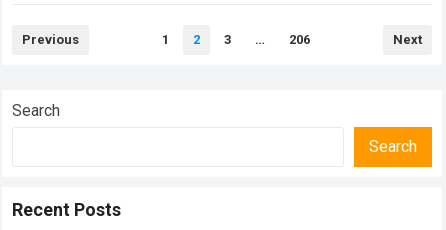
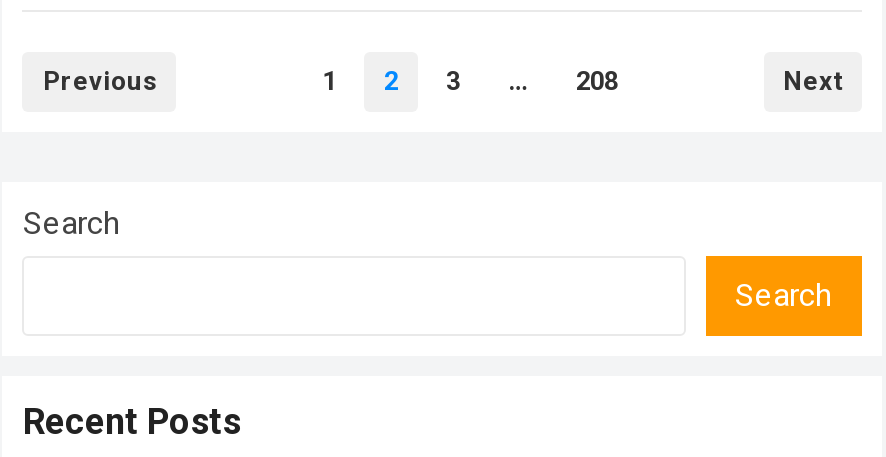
- 206
+ 208
